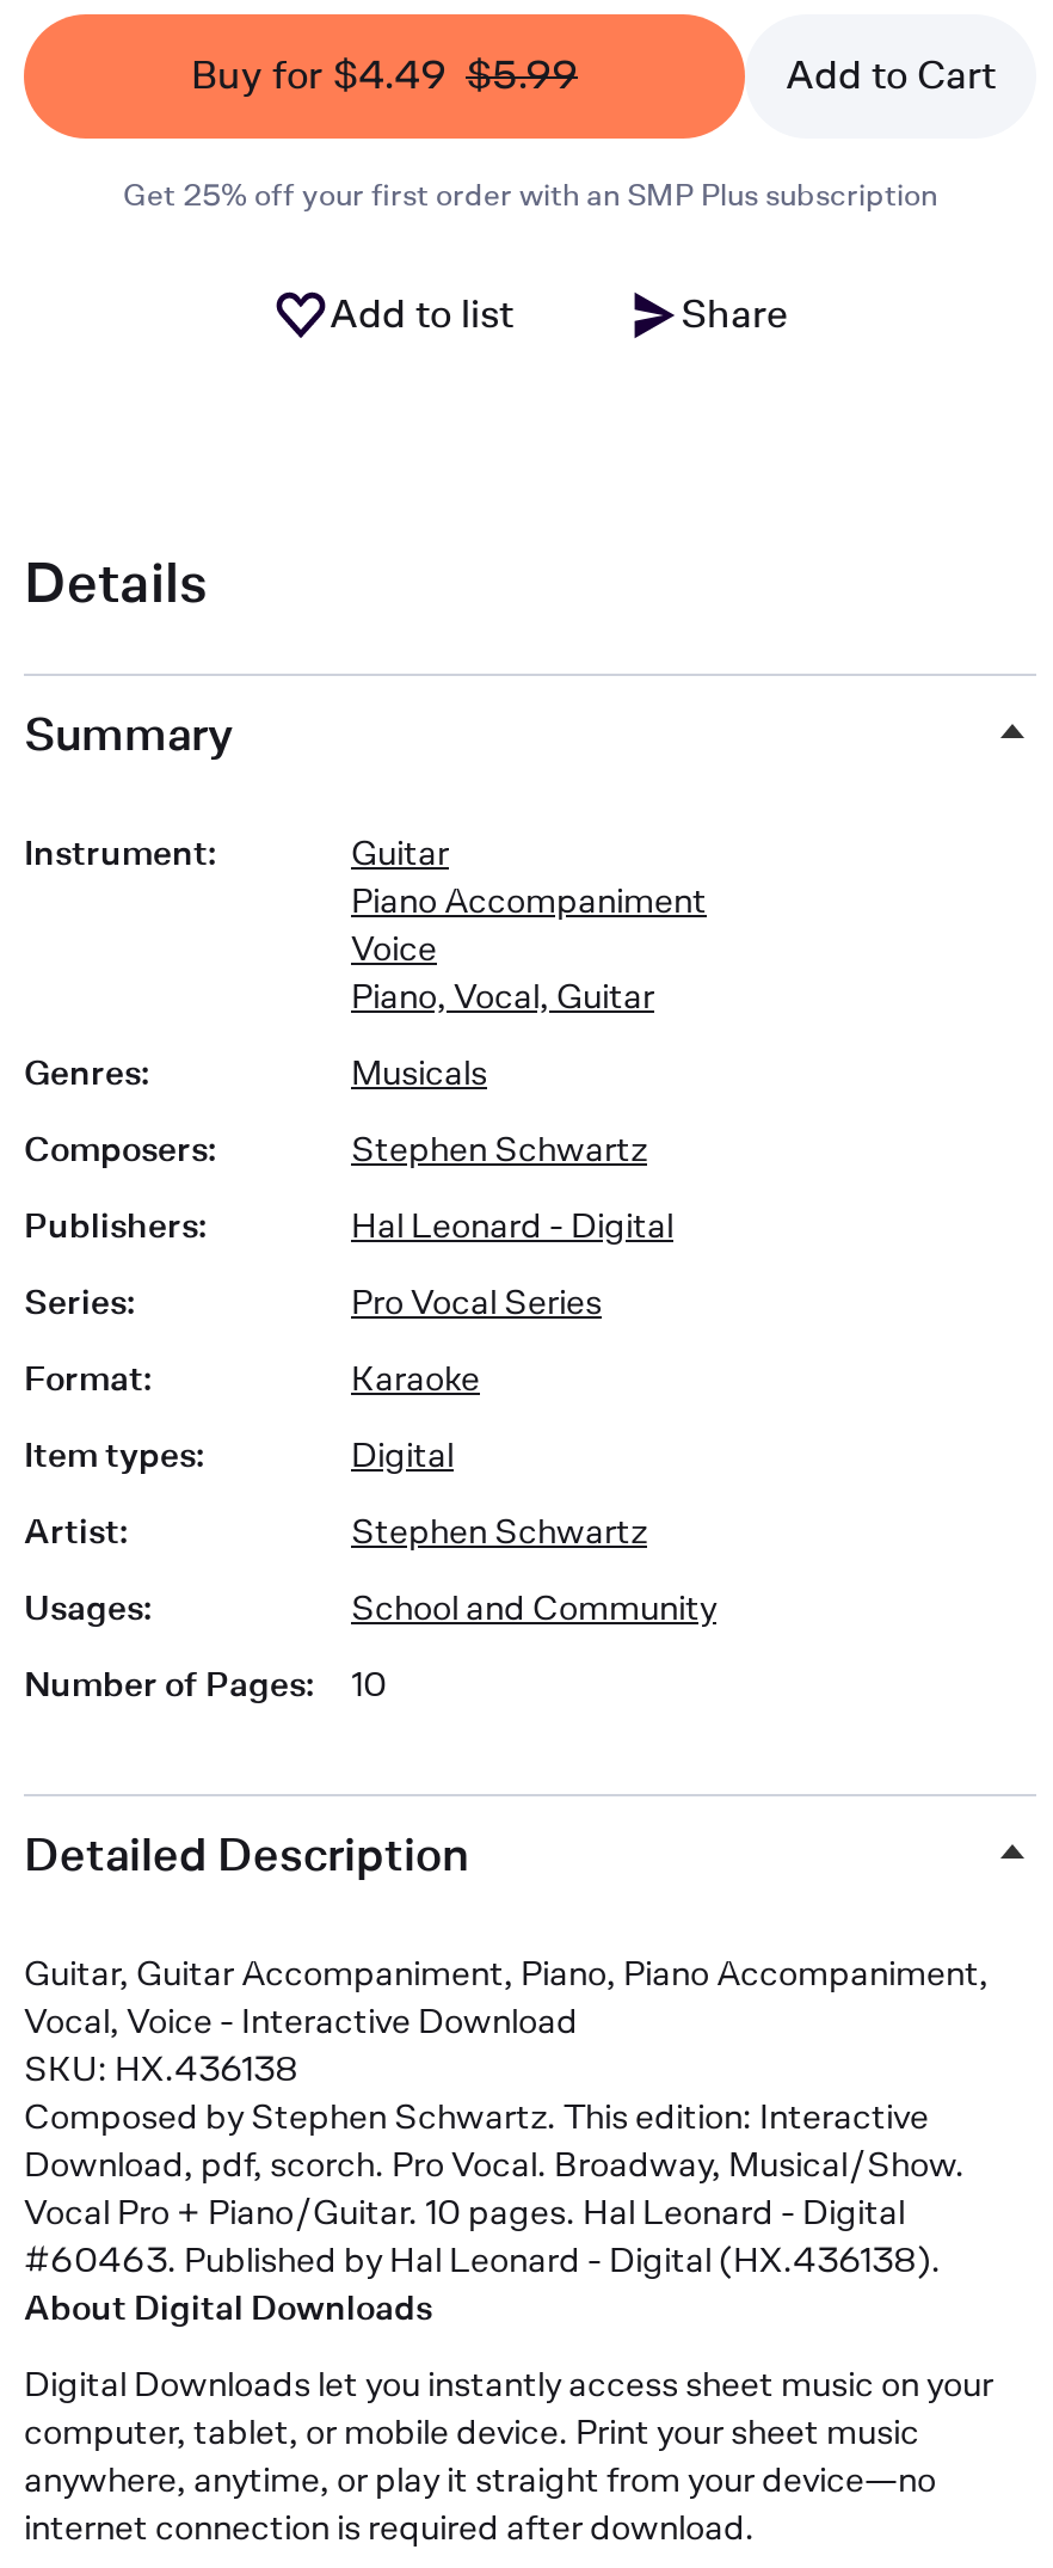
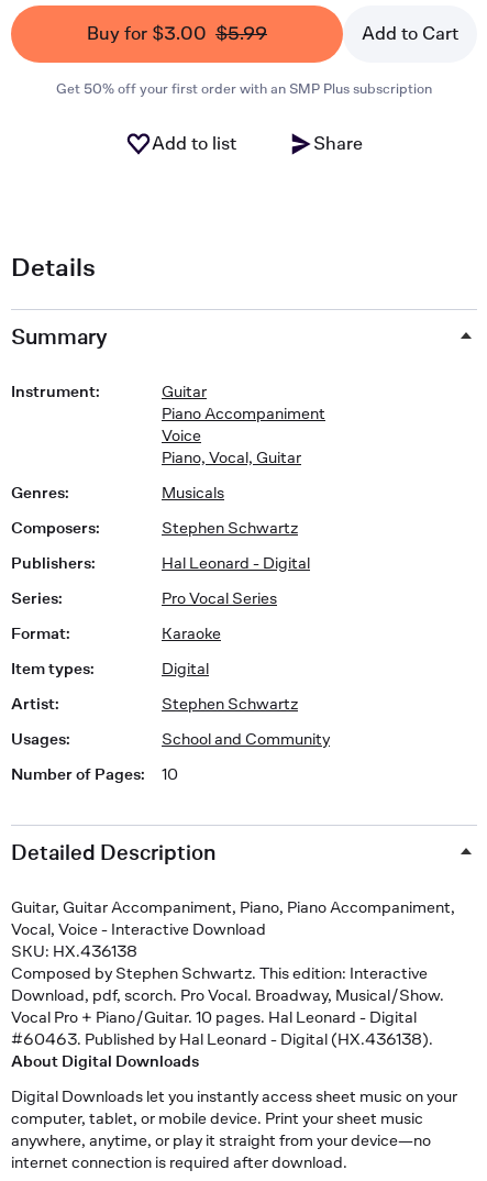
- Buy for $4.49 $5.99
+ Buy for $3.00 $5.99

- Get 25% off your first order with an SMP Plus subscription
+ Get 50% off your first order with an SMP Plus subscription
